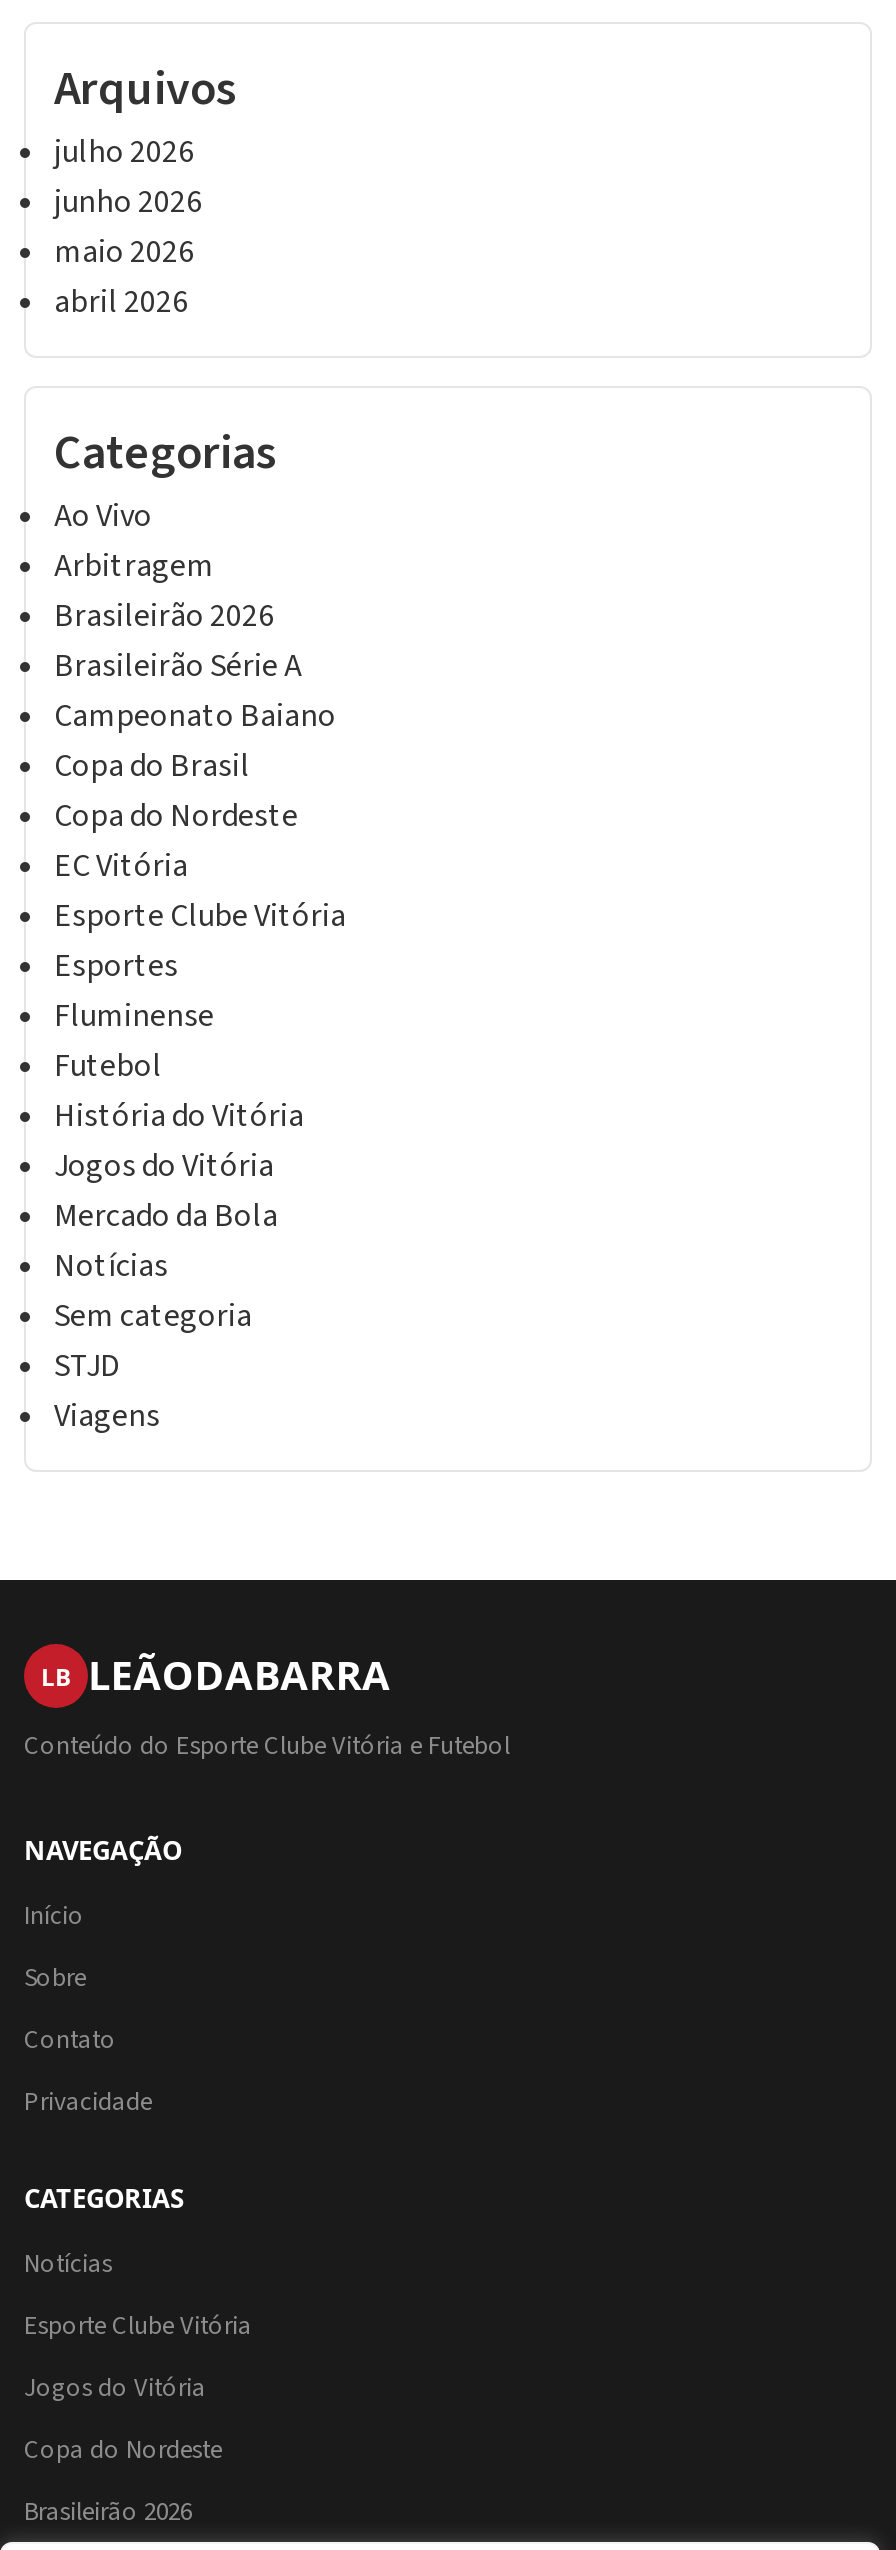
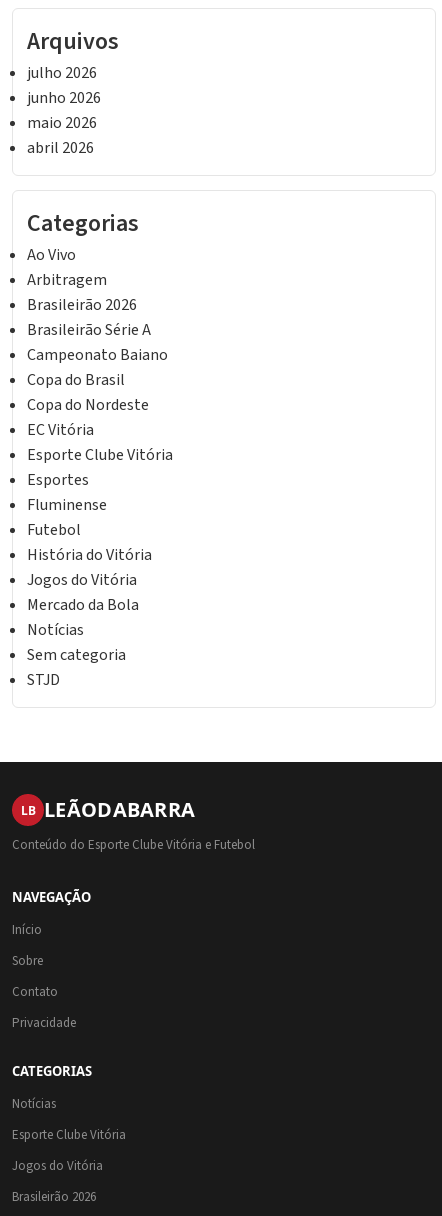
- Viagens

- Copa do Nordeste
